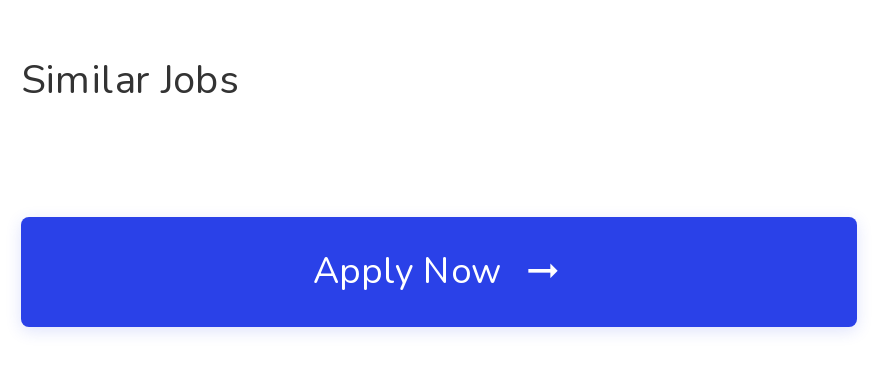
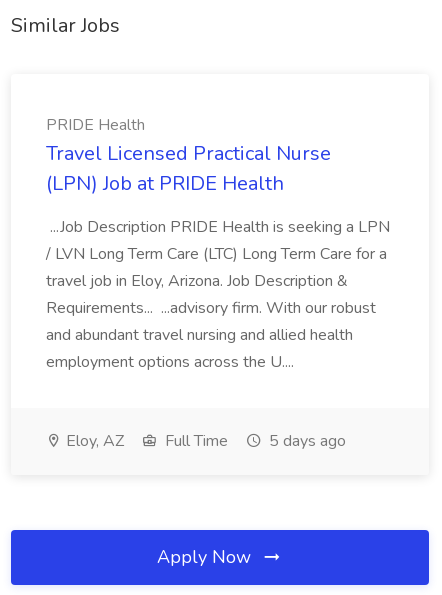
+ PRIDE Health
+ Travel Licensed Practical Nurse
+ (LPN) Job at PRIDE Health
+ ...Job Description PRIDE Health is seeking a LPN
+ / LVN Long Term Care (LTC) Long Term Care for a
+ travel job in Eloy, Arizona. Job Description &
+ Requirements... ...advisory firm. With our robust
+ and abundant travel nursing and allied health
+ employment options across the U....

+ Eloy, AZ
+ Full Time
+ 5 days ago
